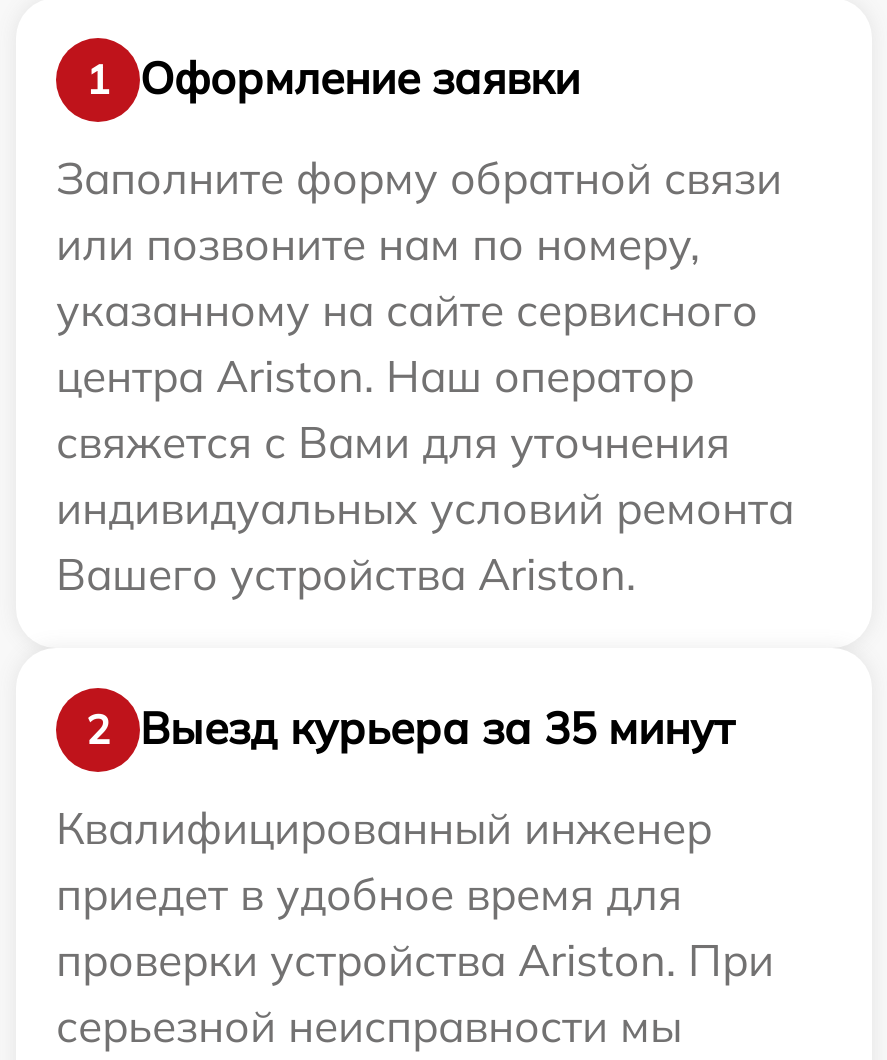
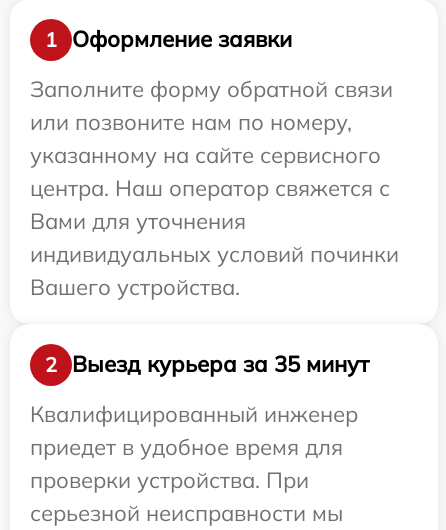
- центра Ariston. Наш оператор
- свяжется с Вами для уточнения
- индивидуальных условий ремонта
- Вашего устройства Ariston.
+ центра. Наш оператор свяжется с
+ Вами для уточнения
+ индивидуальных условий починки
+ Вашего устройства.

- проверки устройства Ariston. При
+ проверки устройства. При
